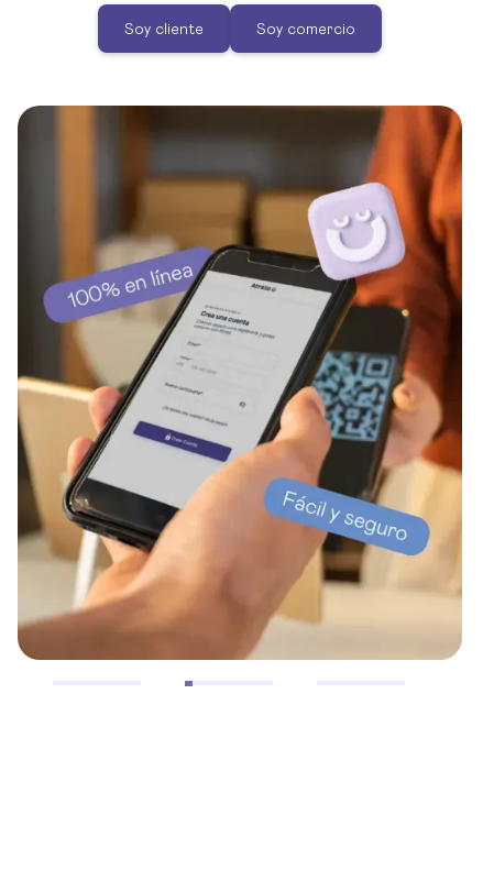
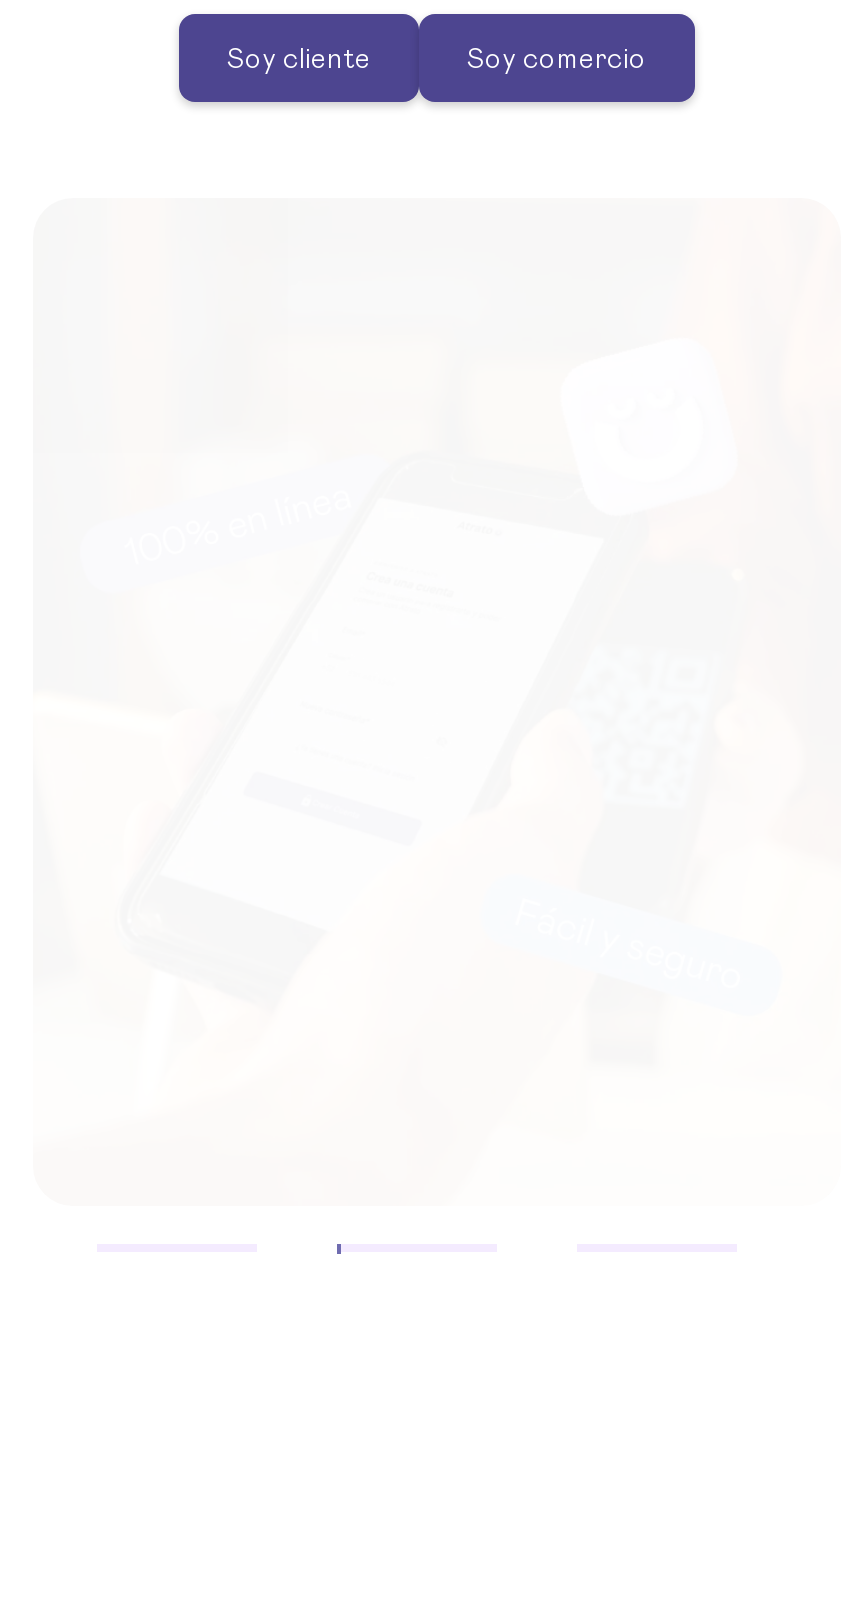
- [image]
